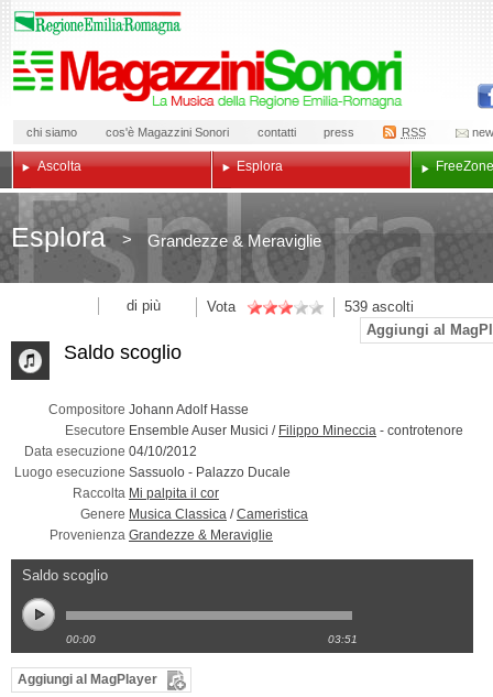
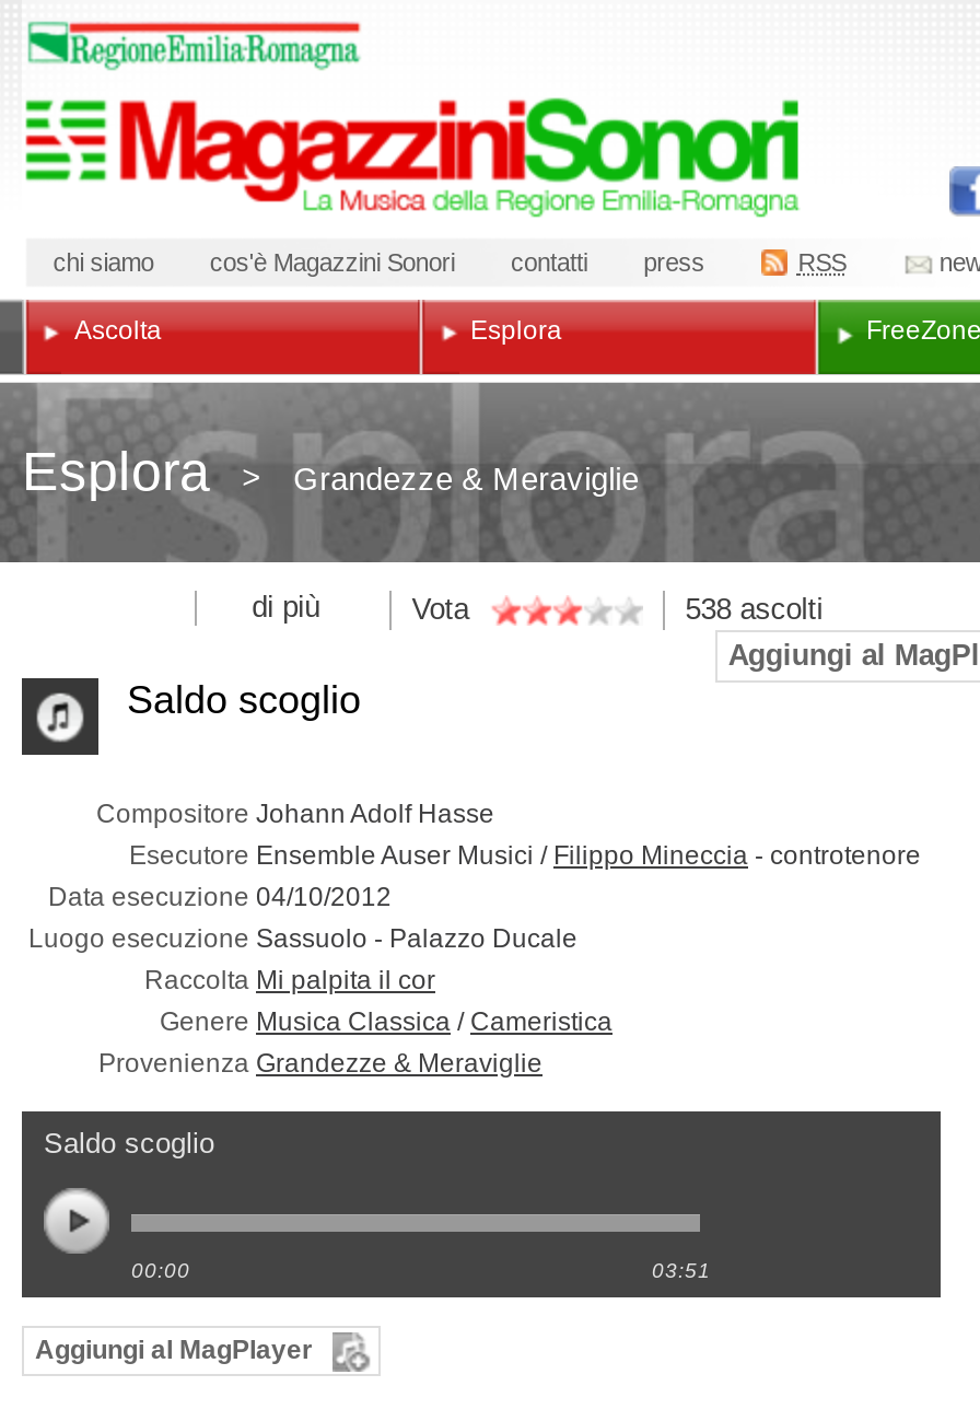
- 539 ascolti
+ 538 ascolti
